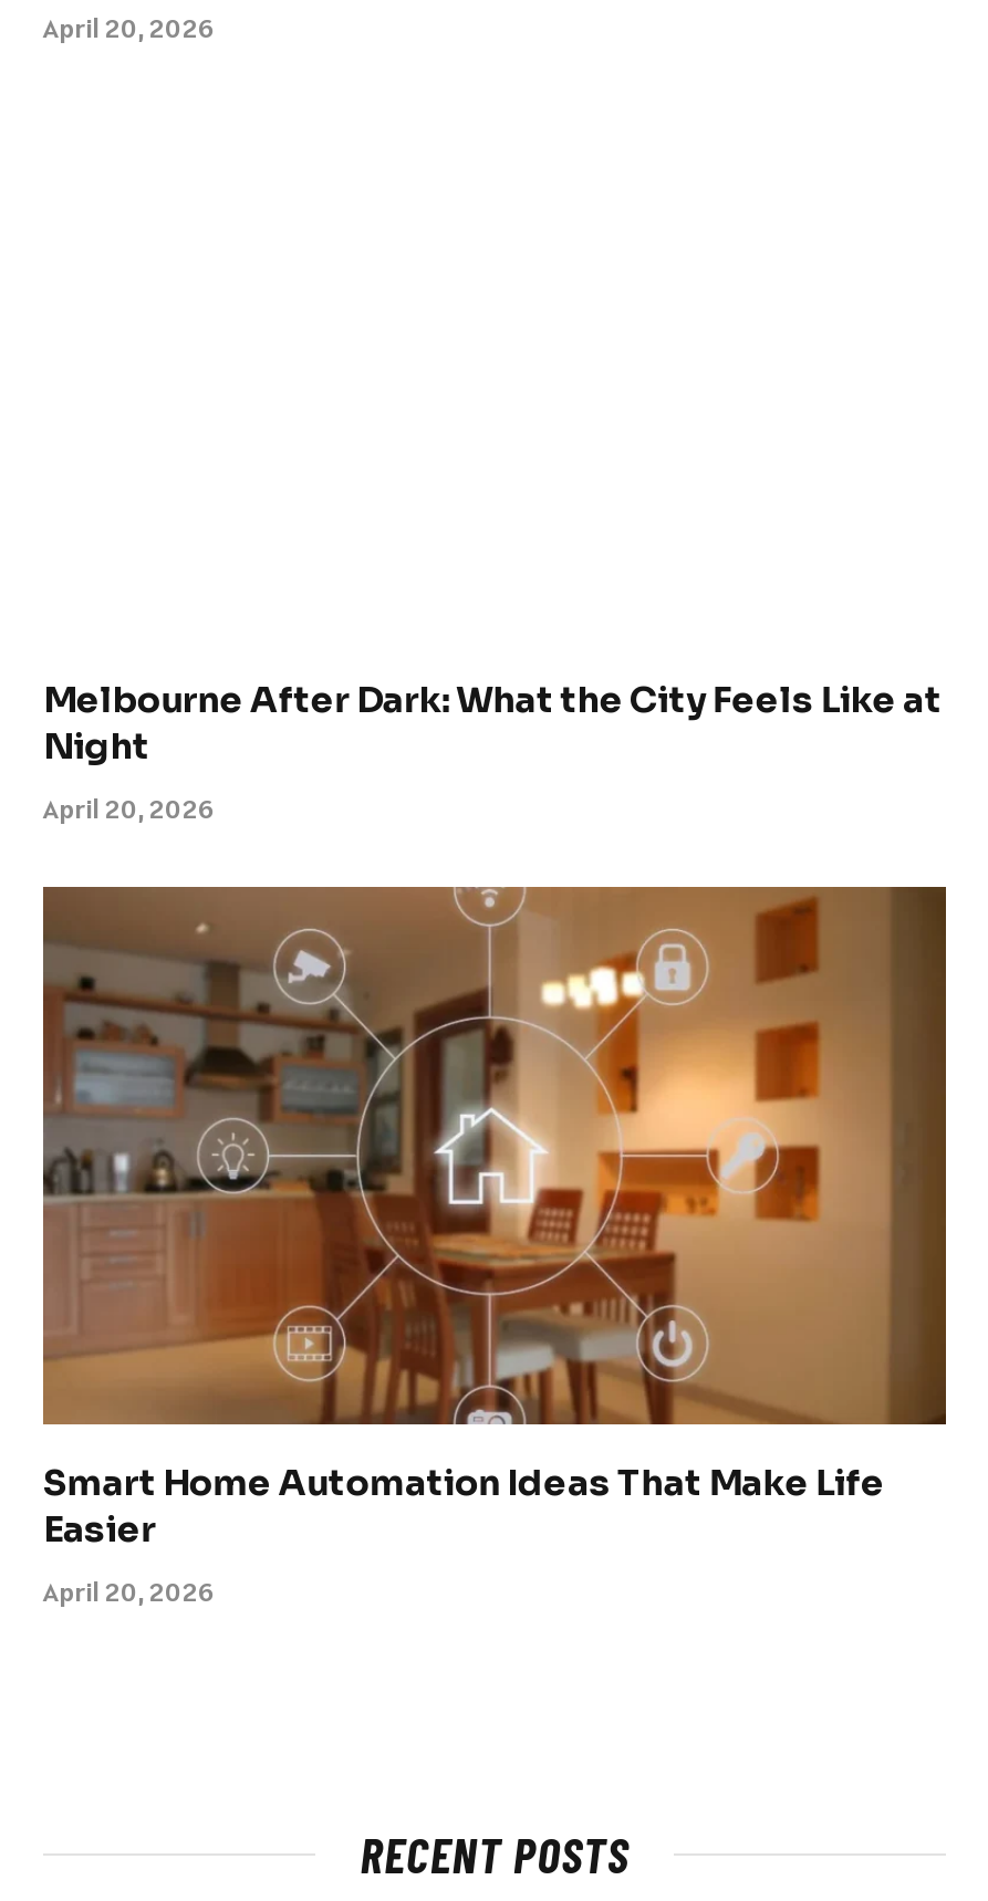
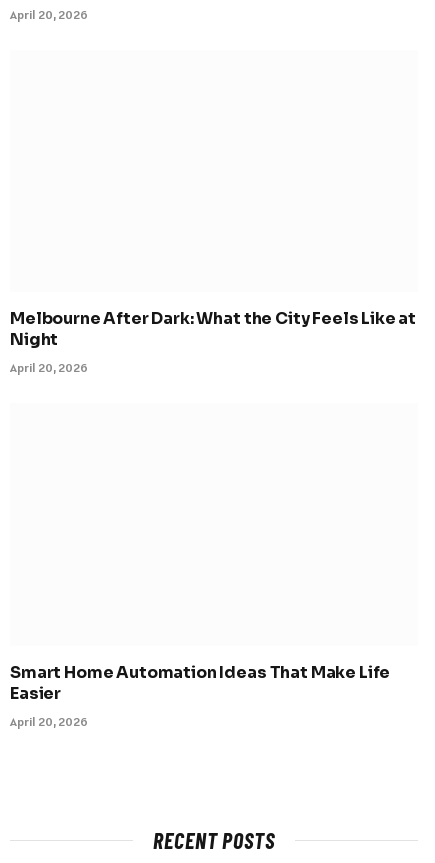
- [image]
